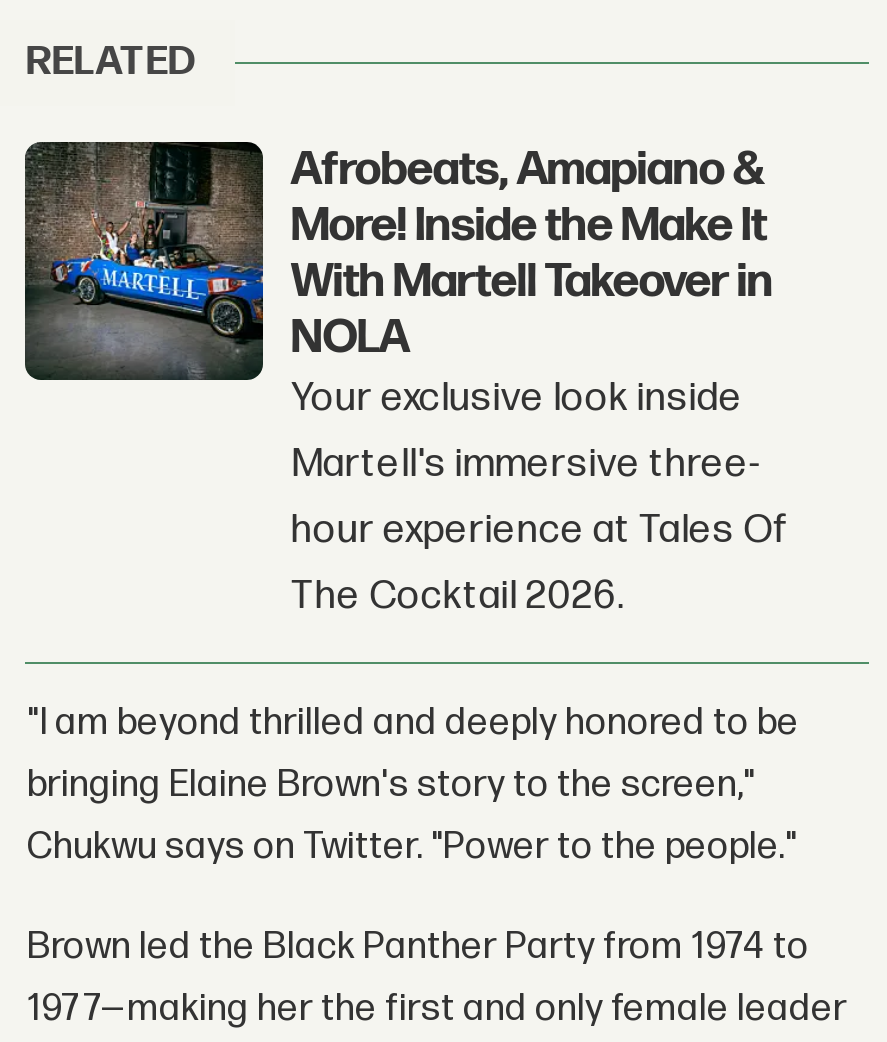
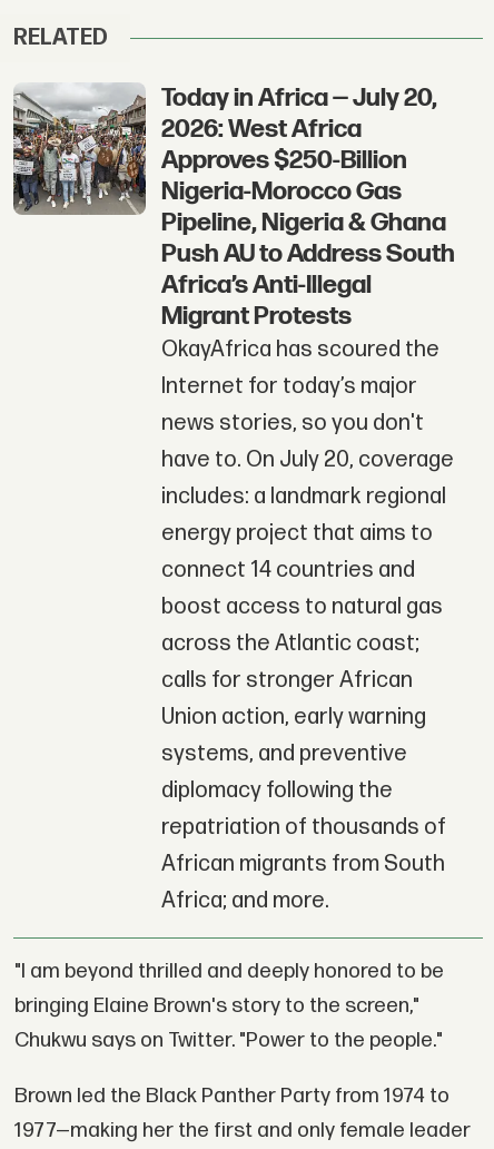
- [image]
- Afrobeats, Amapiano &
- More! Inside the Make It
- With Martell Takeover in
- NOLA
- Your exclusive look inside
- Martell's immersive three-
- hour experience at Tales Of
- The Cocktail 2026.
+ [image]
+ Today in Africa — July 20,
+ 2026: West Africa
+ Approves $250-Billion
+ Nigeria-Morocco Gas
+ Pipeline, Nigeria & Ghana
+ Push AU to Address South
+ Africa’s Anti-Illegal
+ Migrant Protests
+ OkayAfrica has scoured the
+ Internet for today’s major
+ news stories, so you don't
+ have to. On July 20, coverage
+ includes: a landmark regional
+ energy project that aims to
+ connect 14 countries and
+ boost access to natural gas
+ across the Atlantic coast;
+ calls for stronger African
+ Union action, early warning
+ systems, and preventive
+ diplomacy following the
+ repatriation of thousands of
+ African migrants from South
+ Africa; and more.
